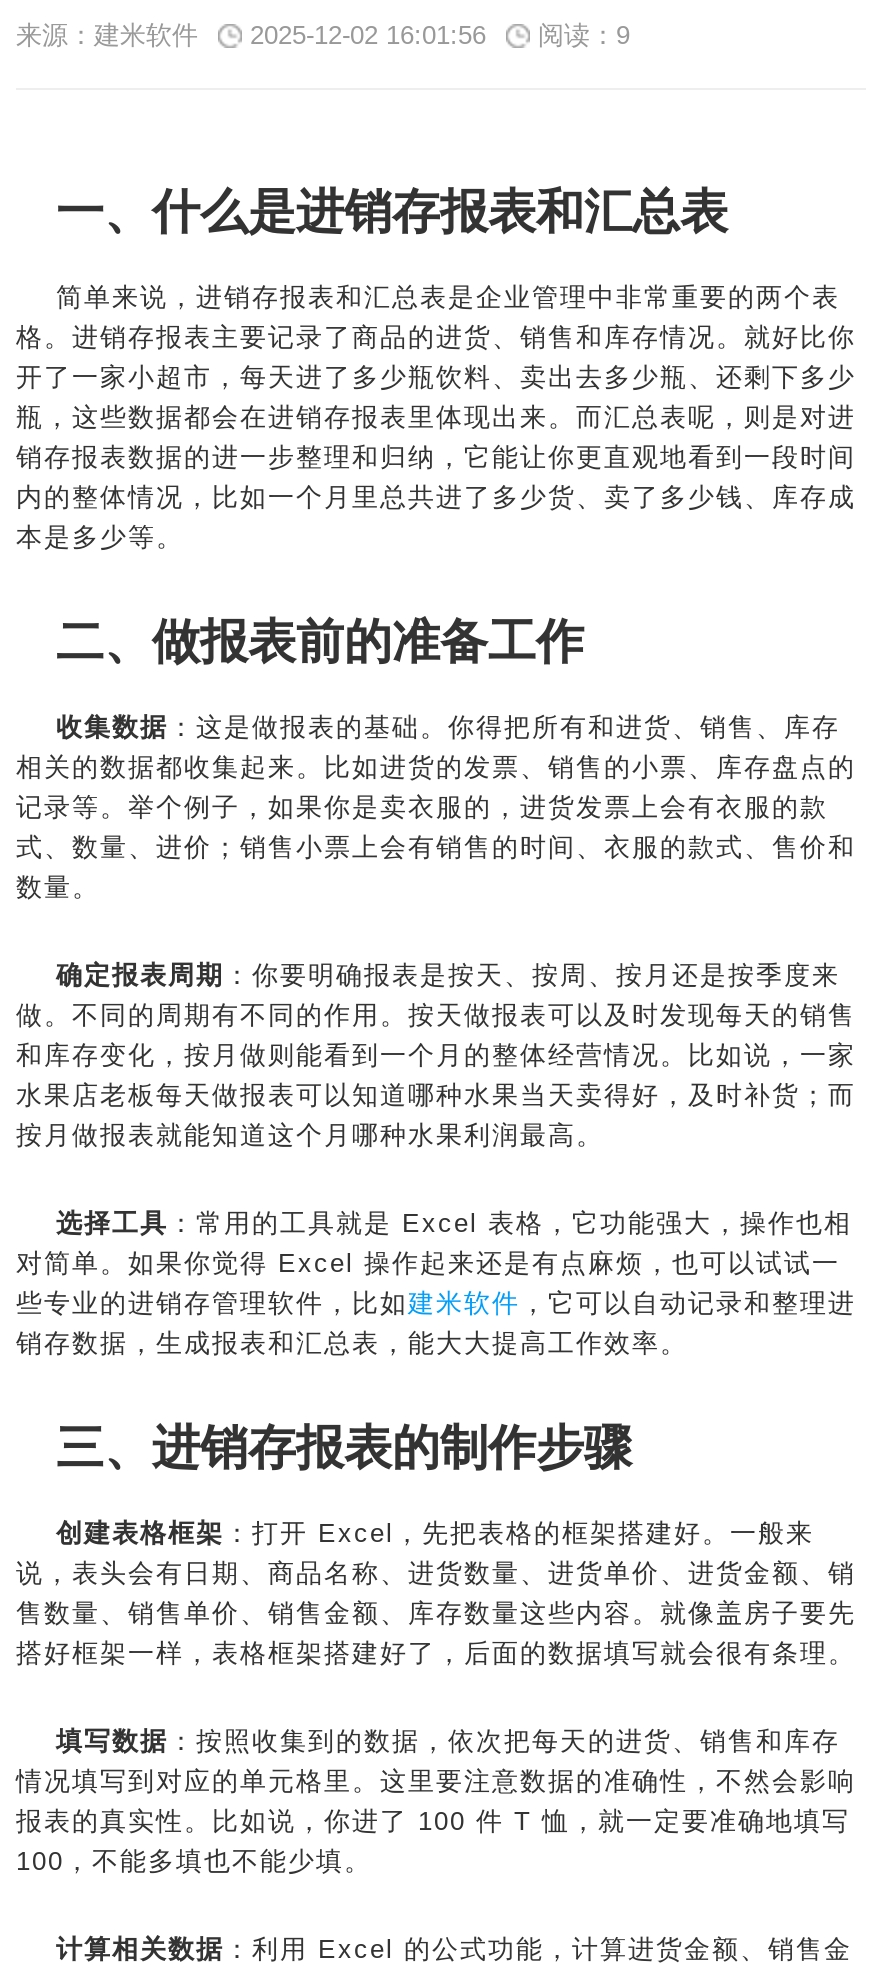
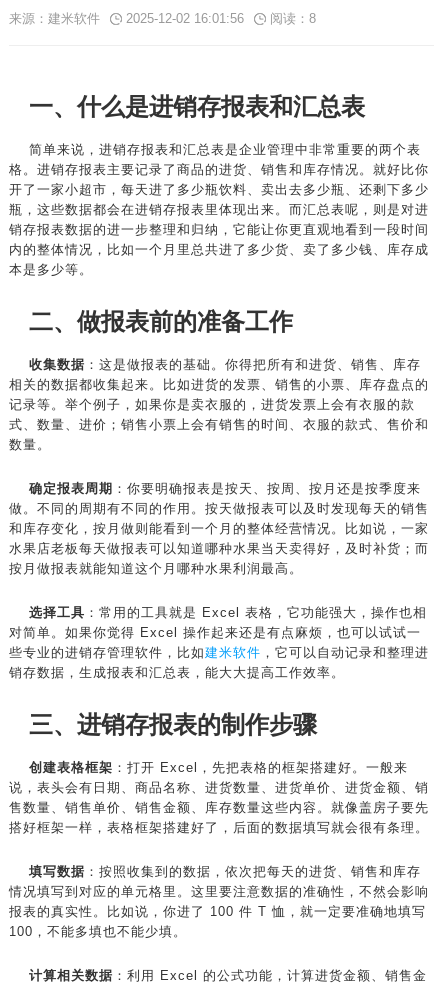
- 来源：建米软件 2025-12-02 16:01:56 阅读：9
+ 来源：建米软件 2025-12-02 16:01:56 阅读：8
